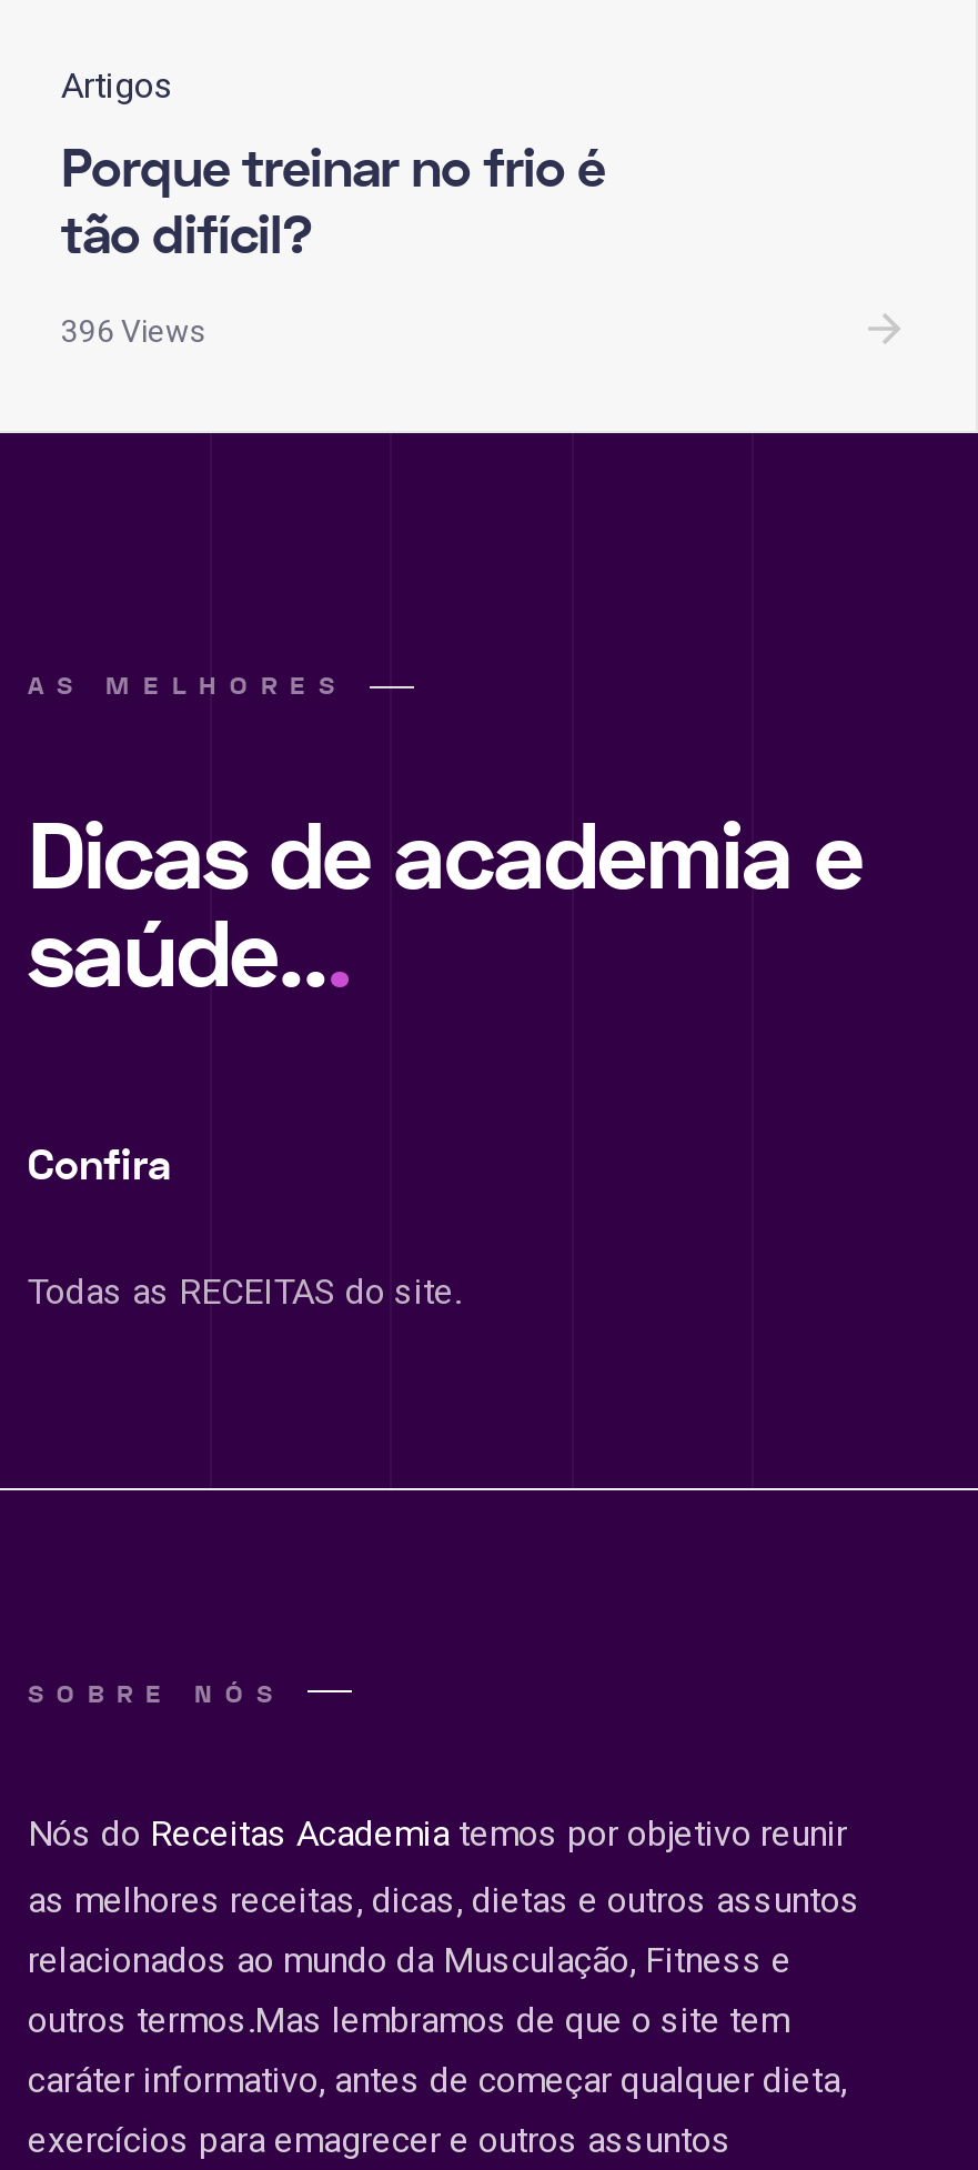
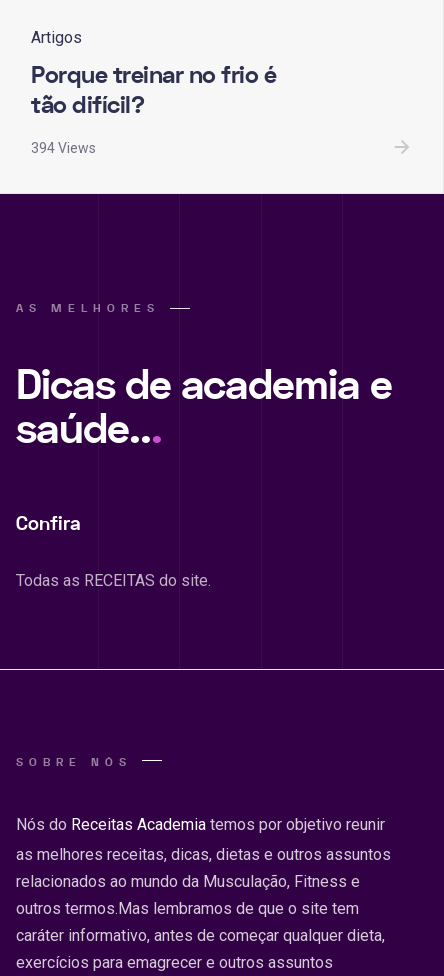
- 396 Views
+ 394 Views
